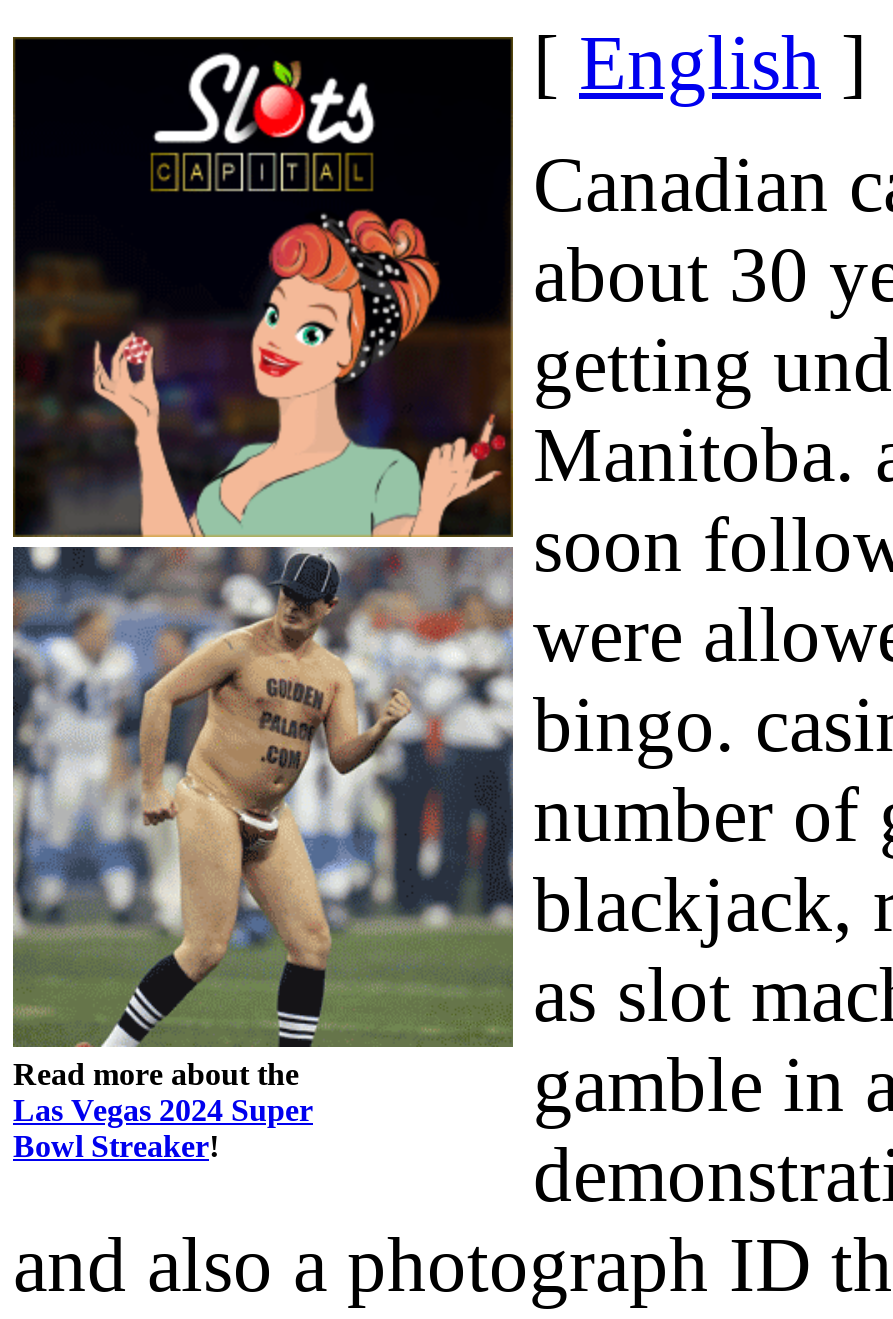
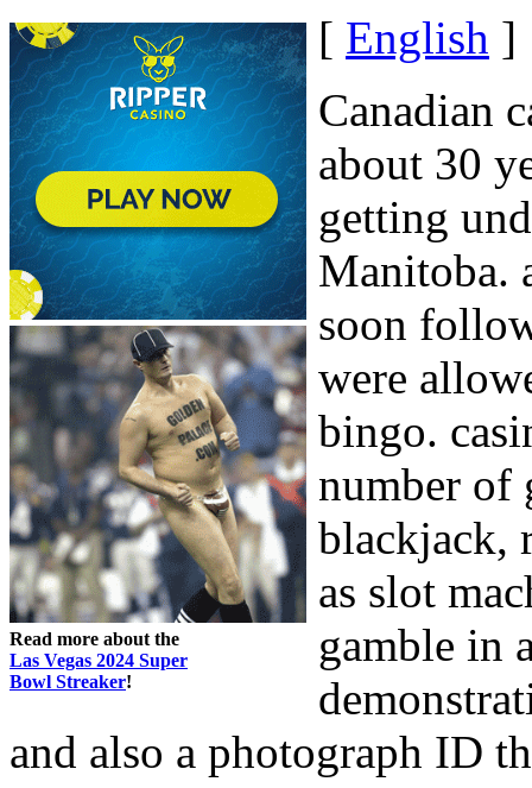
- [image]
+ [image]
